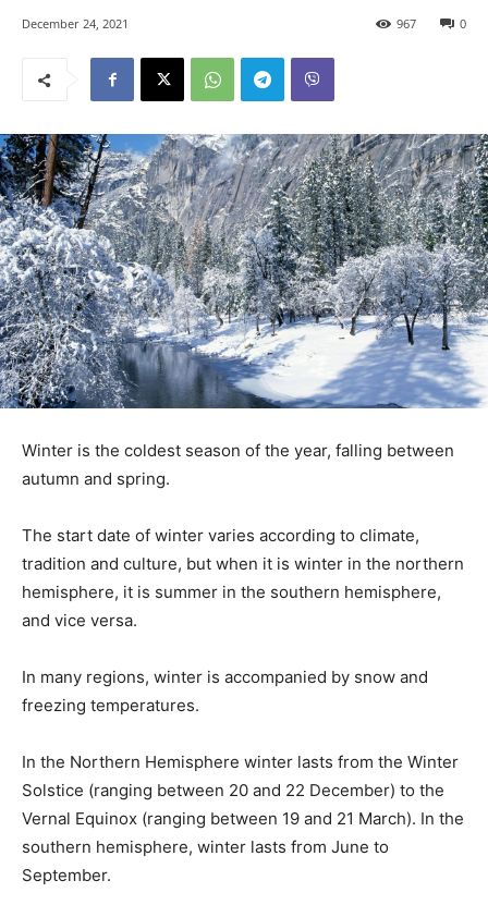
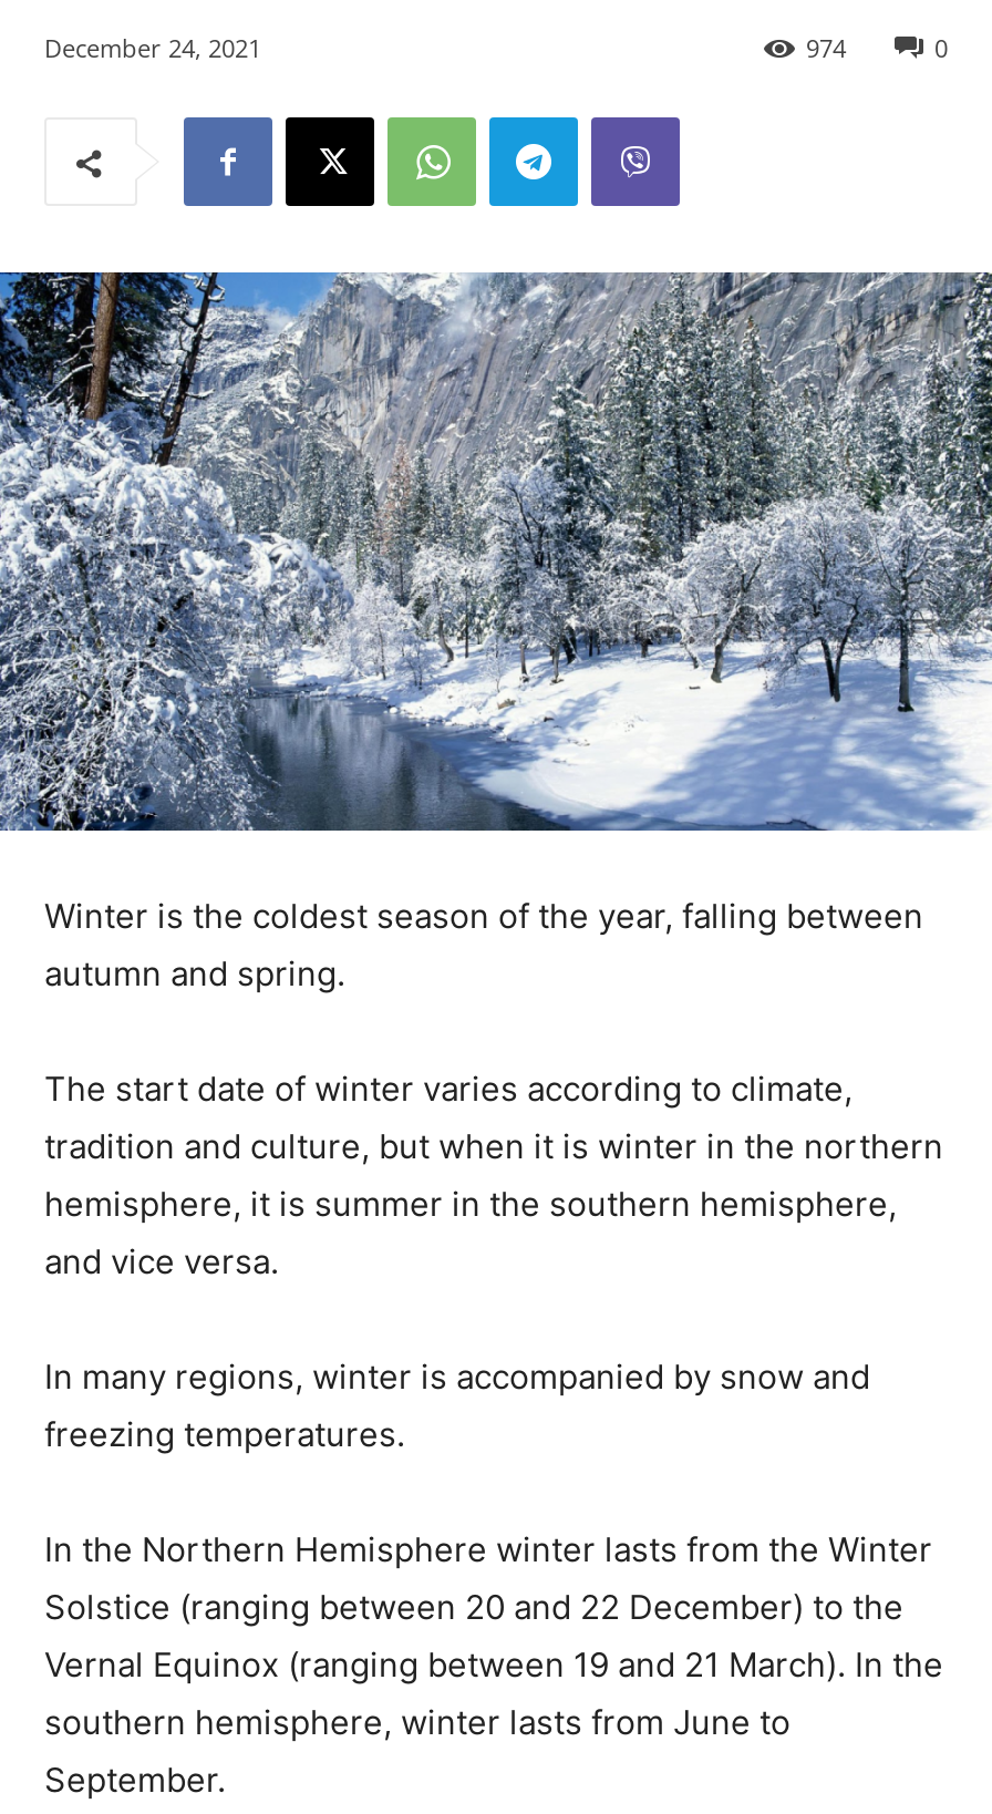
- 967
+ 974
